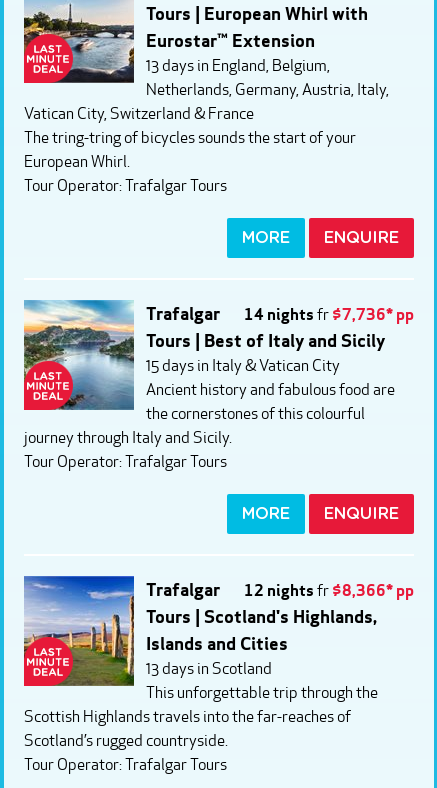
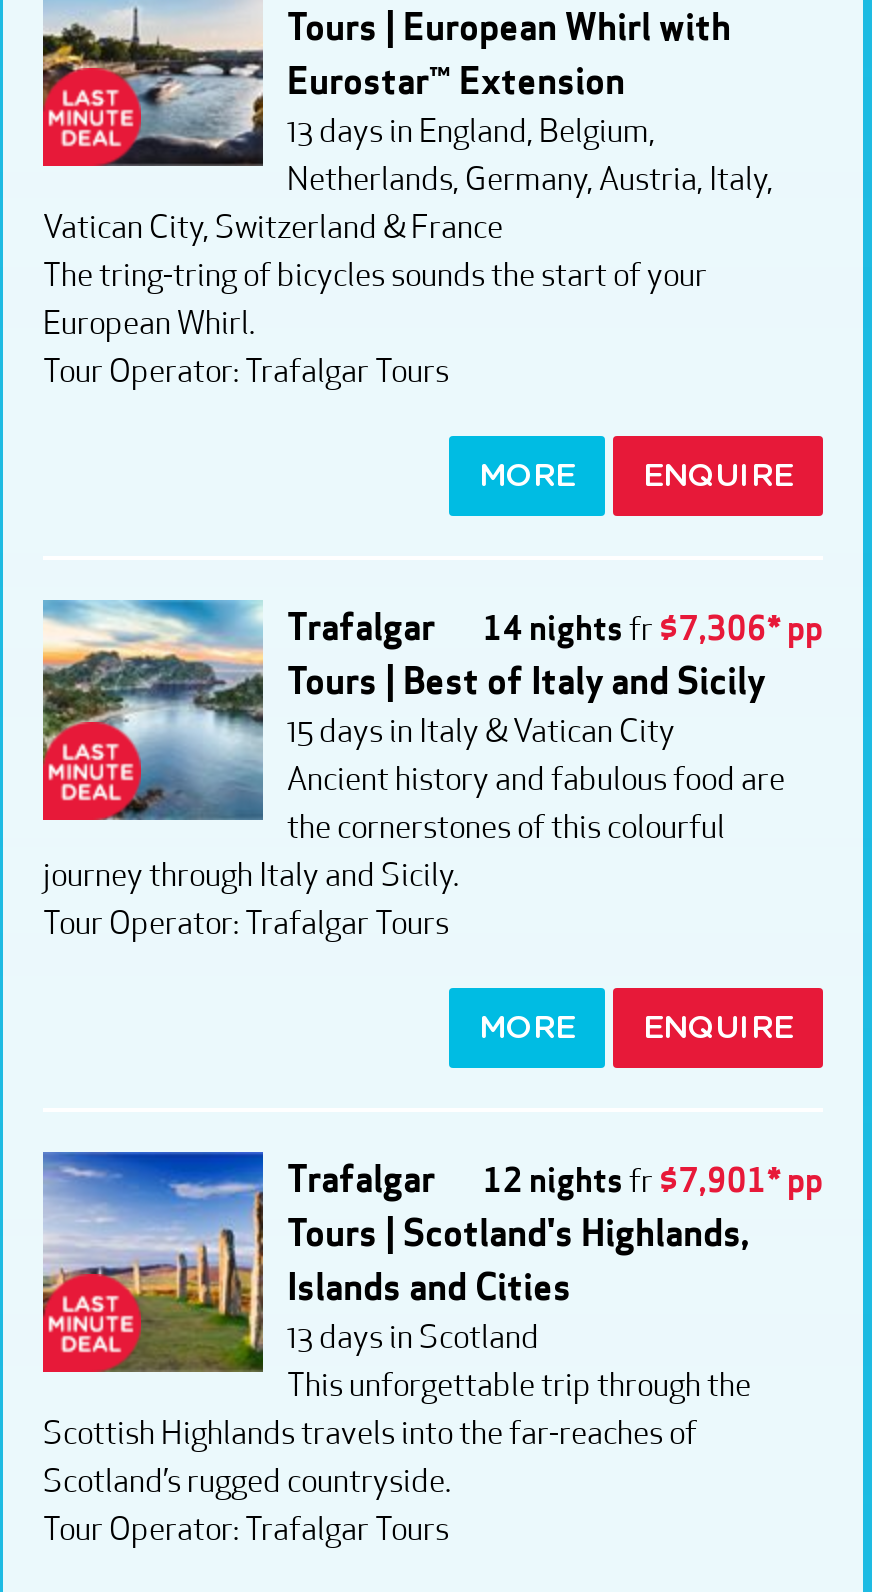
- Trafalgar 14 nights fr $7,736* pp
+ Trafalgar 14 nights fr $7,306* pp

- Trafalgar 12 nights fr $8,366* pp
+ Trafalgar 12 nights fr $7,901* pp
